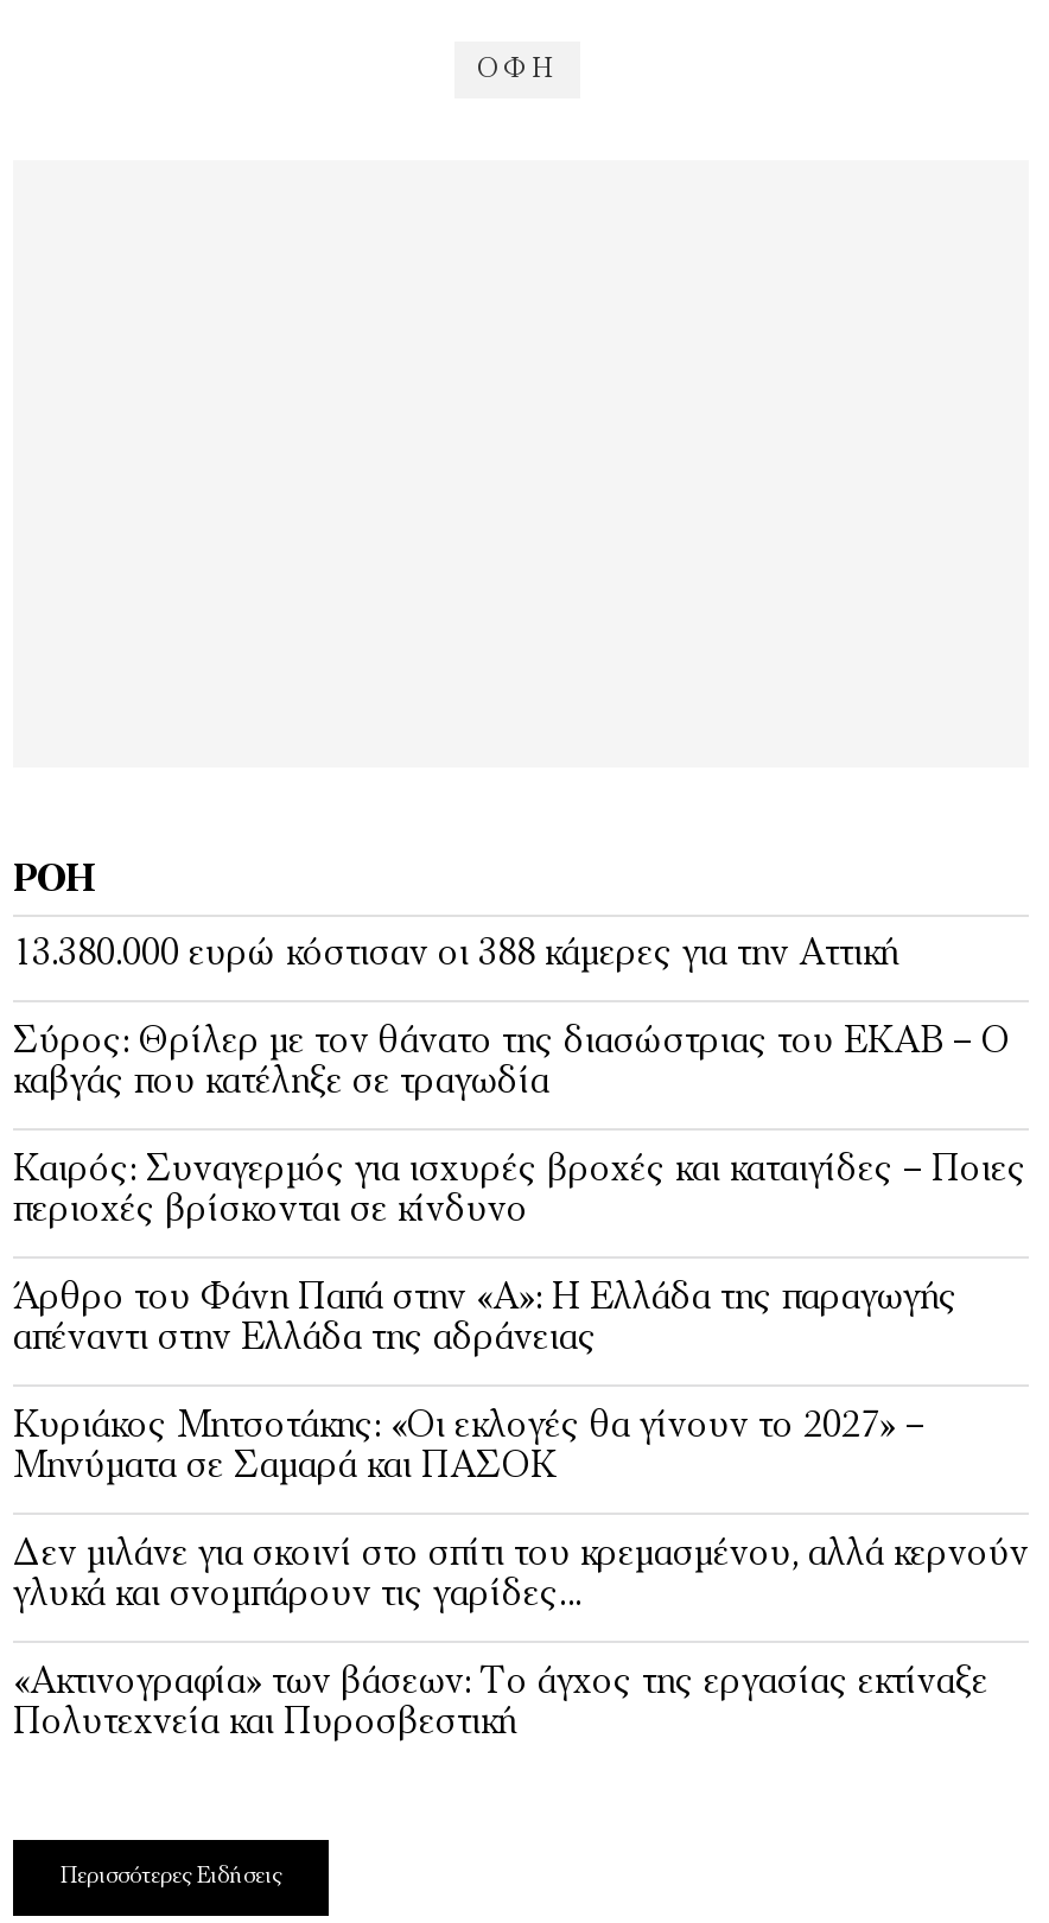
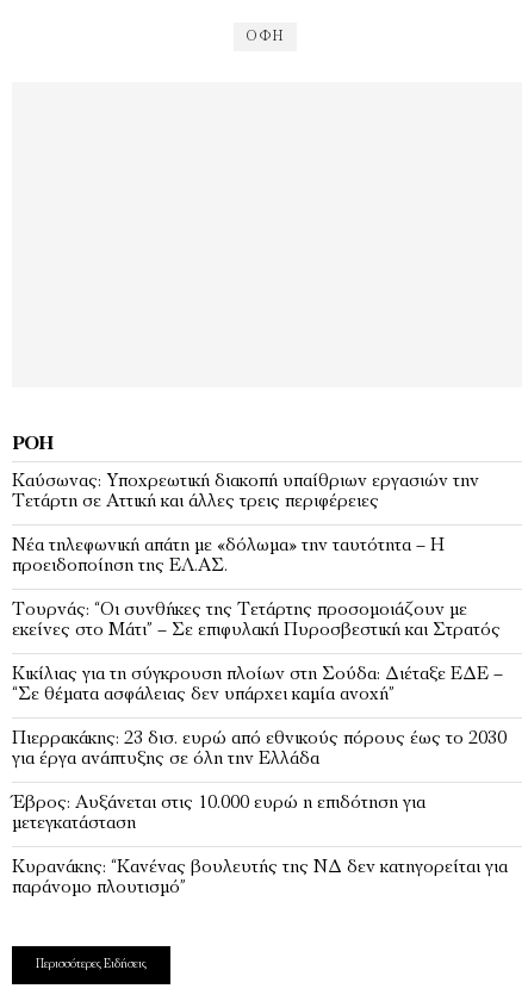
- 13.380.000 ευρώ κόστισαν οι 388 κάμερες για την Αττική
+ Καύσωνας: Υποχρεωτική διακοπή υπαίθριων εργασιών την
+ Τετάρτη σε Αττική και άλλες τρεις περιφέρειες

- Σύρος: Θρίλερ με τον θάνατο της διασώστριας του ΕΚΑΒ – Ο
- καβγάς που κατέληξε σε τραγωδία
+ Νέα τηλεφωνική απάτη με «δόλωμα» την ταυτότητα – Η
+ προειδοποίηση της ΕΛ.ΑΣ.

- Καιρός: Συναγερμός για ισχυρές βροχές και καταιγίδες – Ποιες
- περιοχές βρίσκονται σε κίνδυνο
+ Τουρνάς: “Οι συνθήκες της Τετάρτης προσομοιάζουν με
+ εκείνες στο Μάτι” – Σε επιφυλακή Πυροσβεστική και Στρατός

- Άρθρο του Φάνη Παπά στην «Α»: Η Ελλάδα της παραγωγής
- απέναντι στην Ελλάδα της αδράνειας
+ Κικίλιας για τη σύγκρουση πλοίων στη Σούδα: Διέταξε ΕΔΕ –
+ “Σε θέματα ασφάλειας δεν υπάρχει καμία ανοχή”

- Κυριάκος Μητσοτάκης: «Οι εκλογές θα γίνουν το 2027» –
- Μηνύματα σε Σαμαρά και ΠΑΣΟΚ
+ Πιερρακάκης: 23 δισ. ευρώ από εθνικούς πόρους έως το 2030
+ για έργα ανάπτυξης σε όλη την Ελλάδα

- Δεν μιλάνε για σκοινί στο σπίτι του κρεμασμένου, αλλά κερνούν
- γλυκά και σνομπάρουν τις γαρίδες…
+ Έβρος: Αυξάνεται στις 10.000 ευρώ η επιδότηση για
+ μετεγκατάσταση

- «Ακτινογραφία» των βάσεων: Το άγχος της εργασίας εκτίναξε
- Πολυτεχνεία και Πυροσβεστική
+ Κυρανάκης: “Κανένας βουλευτής της ΝΔ δεν κατηγορείται για
+ παράνομο πλουτισμό”
